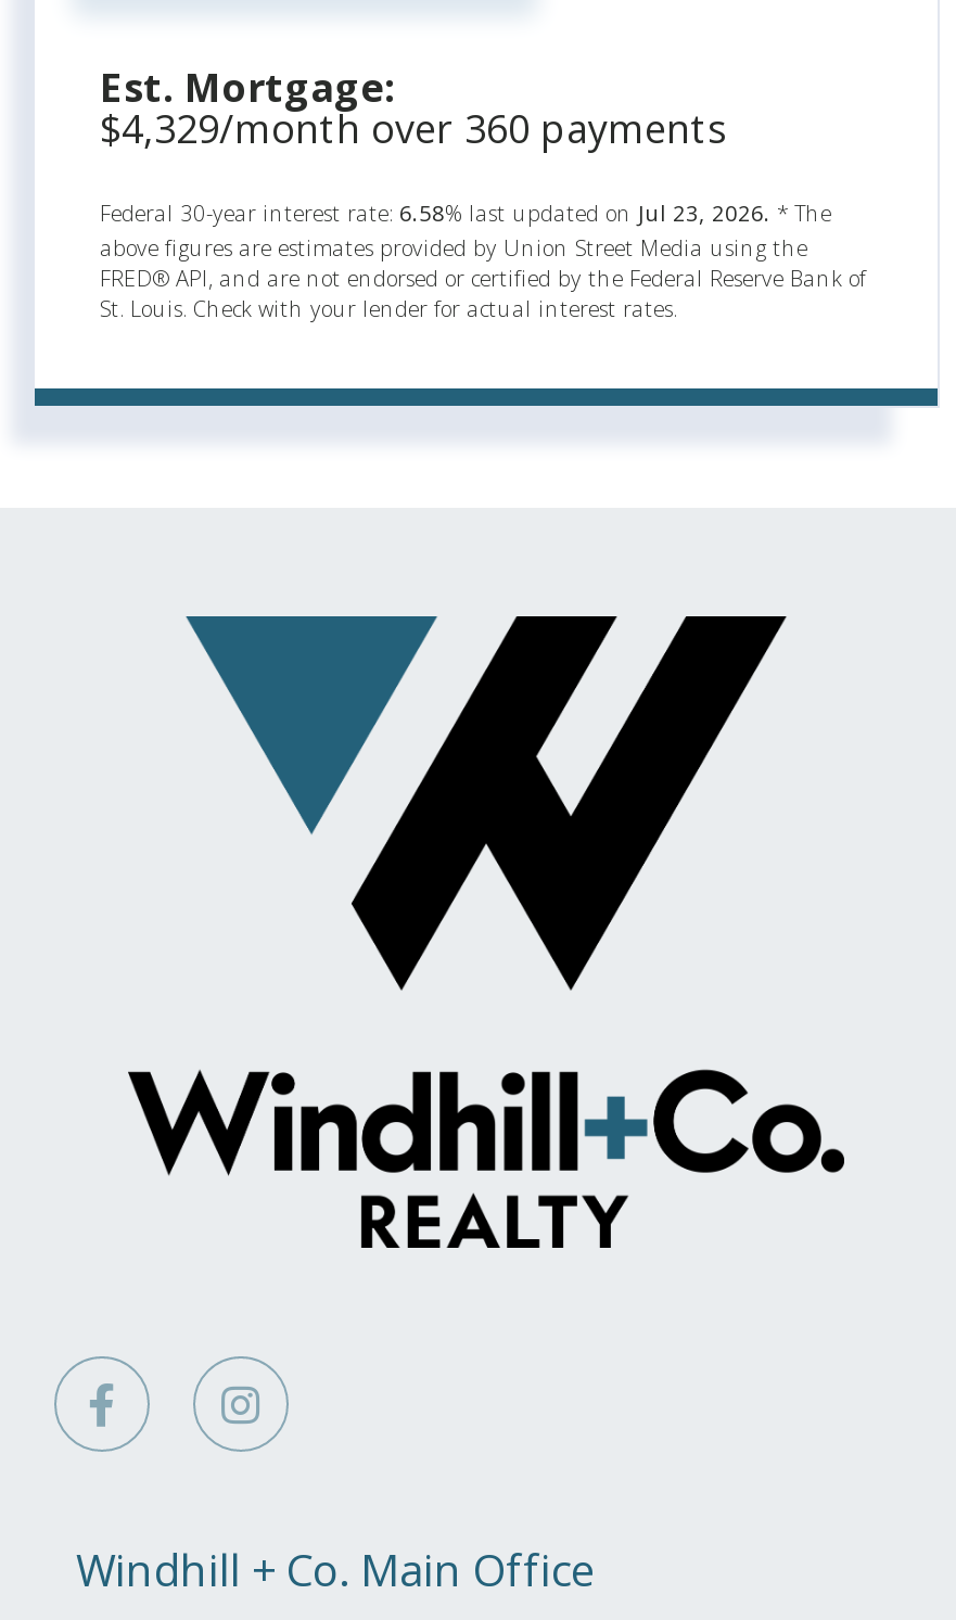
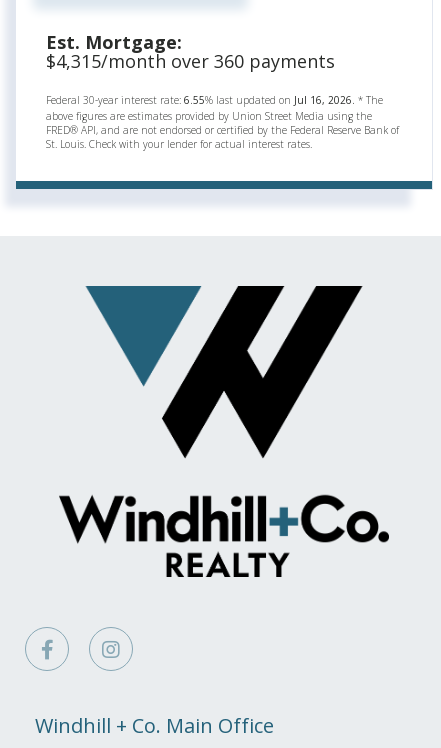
- $4,329/month over 360 payments
+ $4,315/month over 360 payments

- Federal 30-year interest rate: 6.58% last updated on Jul 23, 2026. * The
+ Federal 30-year interest rate: 6.55% last updated on Jul 16, 2026. * The
